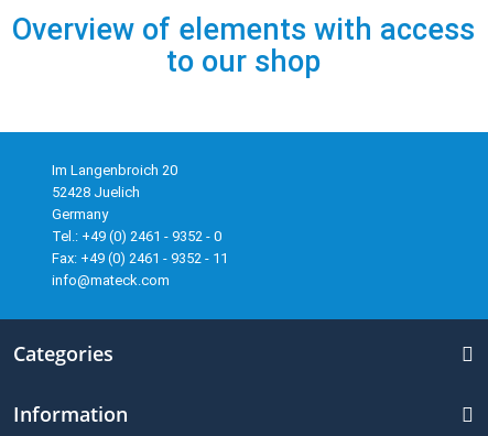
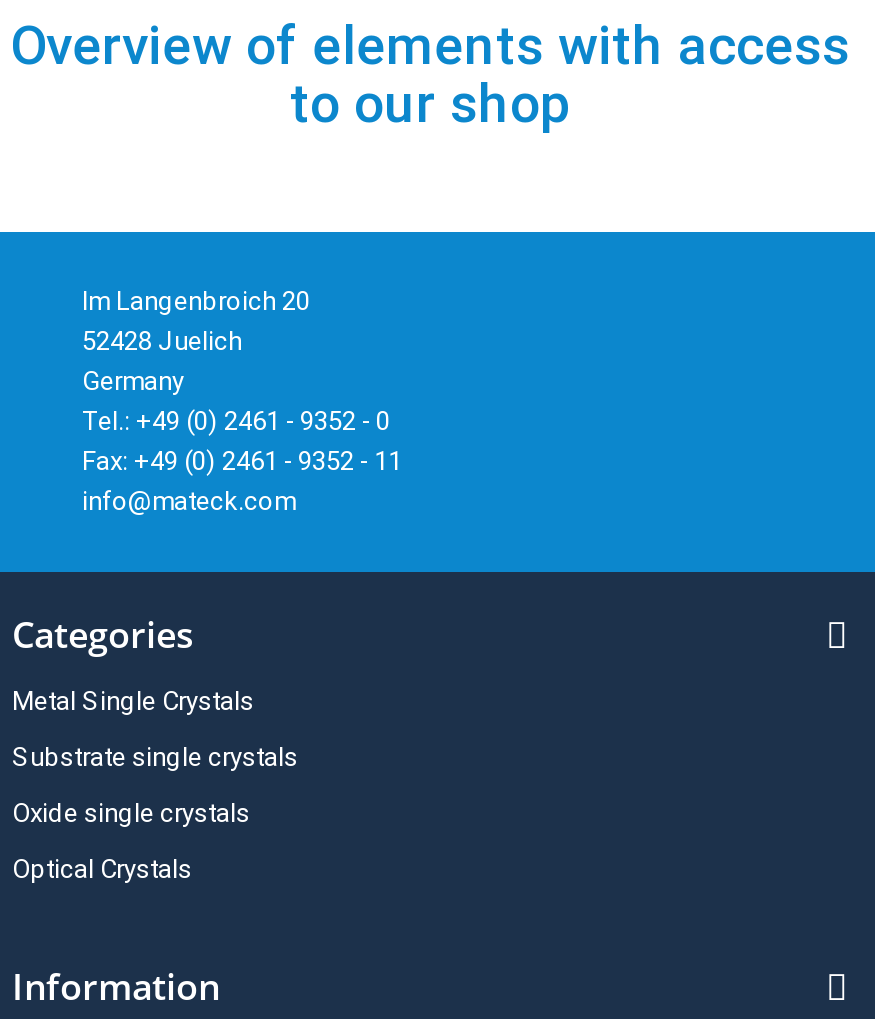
+ Metal Single Crystals
+ Substrate single crystals
+ Oxide single crystals
+ Optical Crystals
